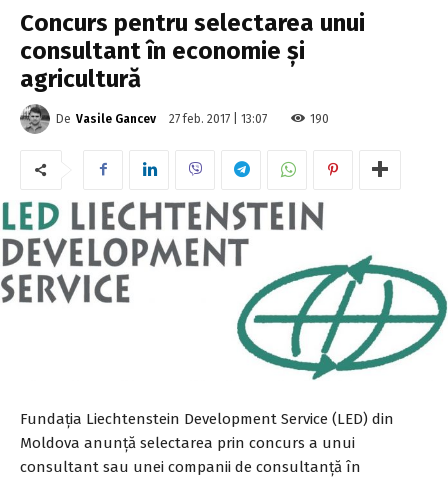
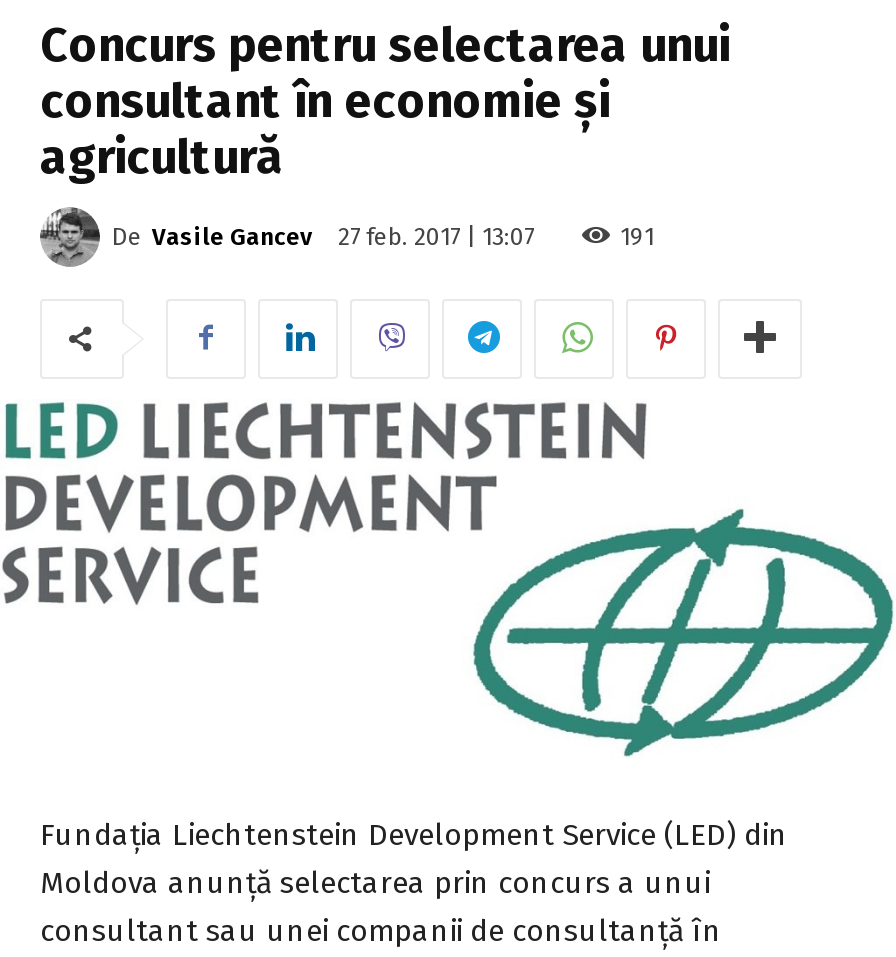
- 190
+ 191
